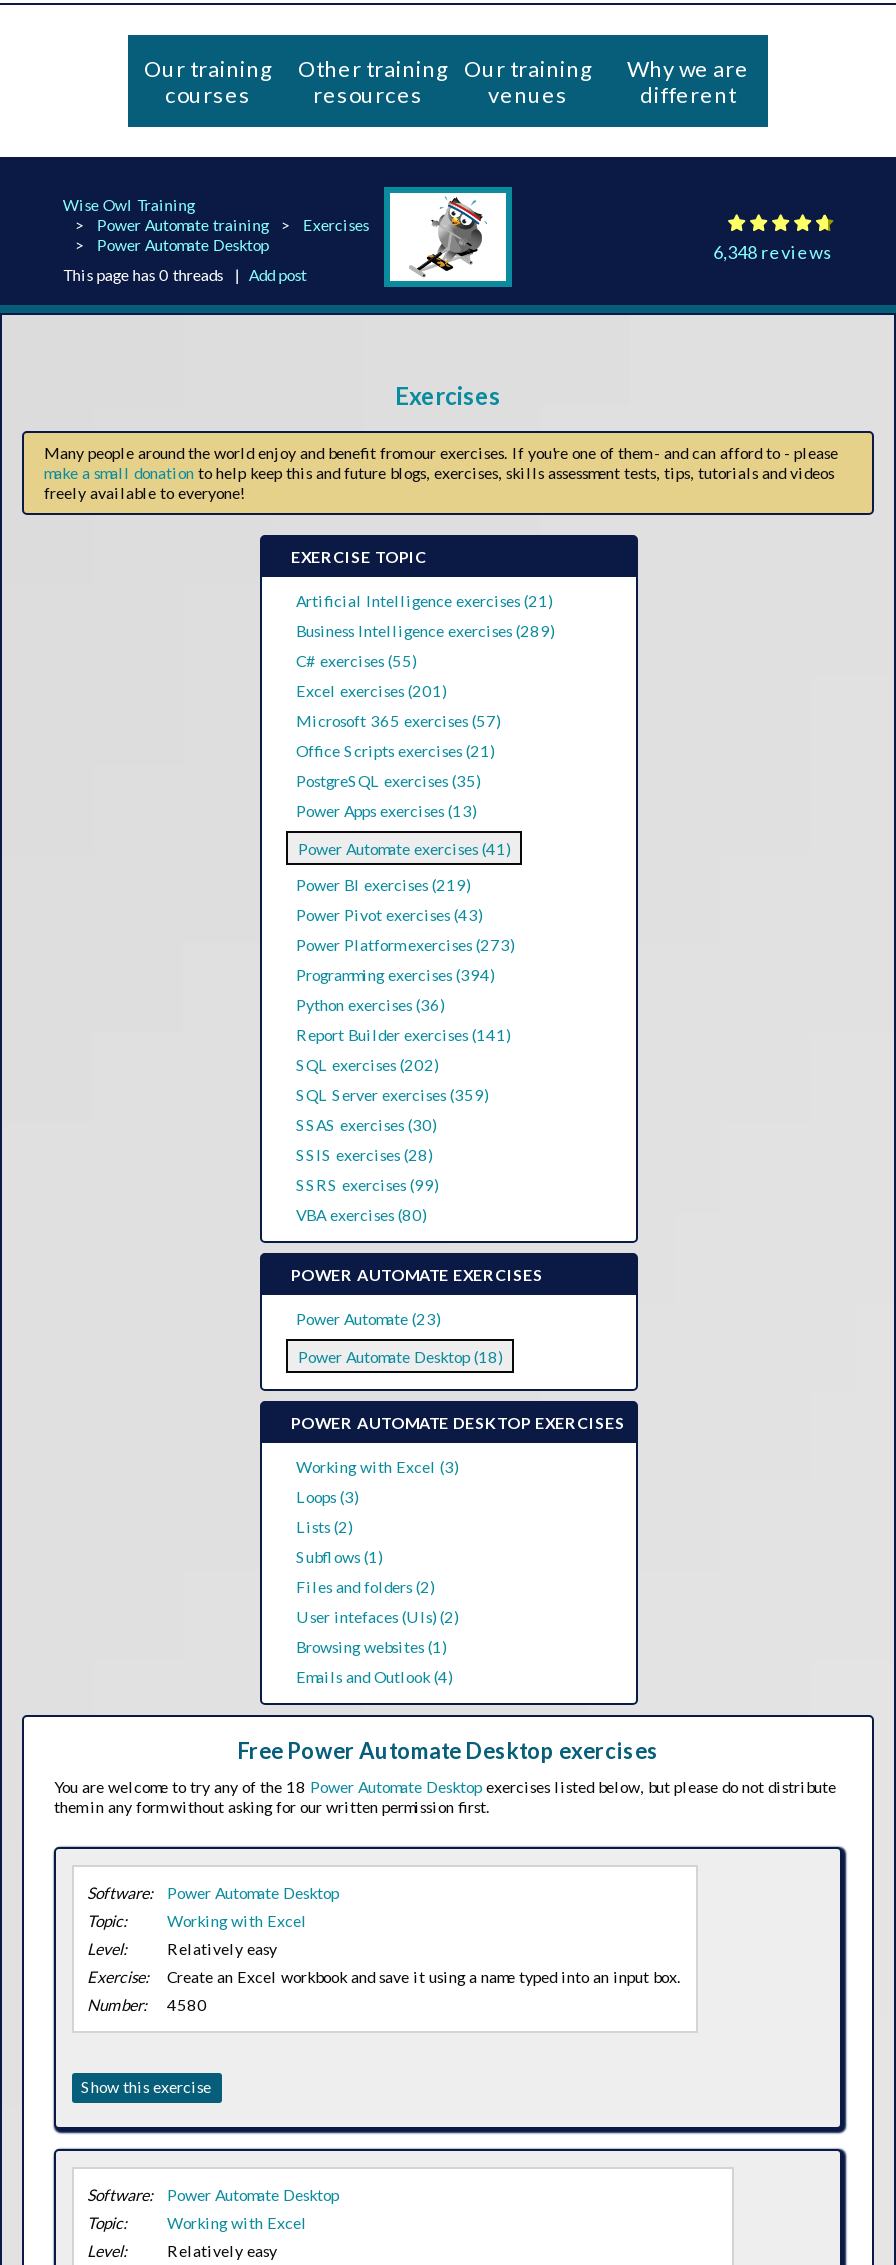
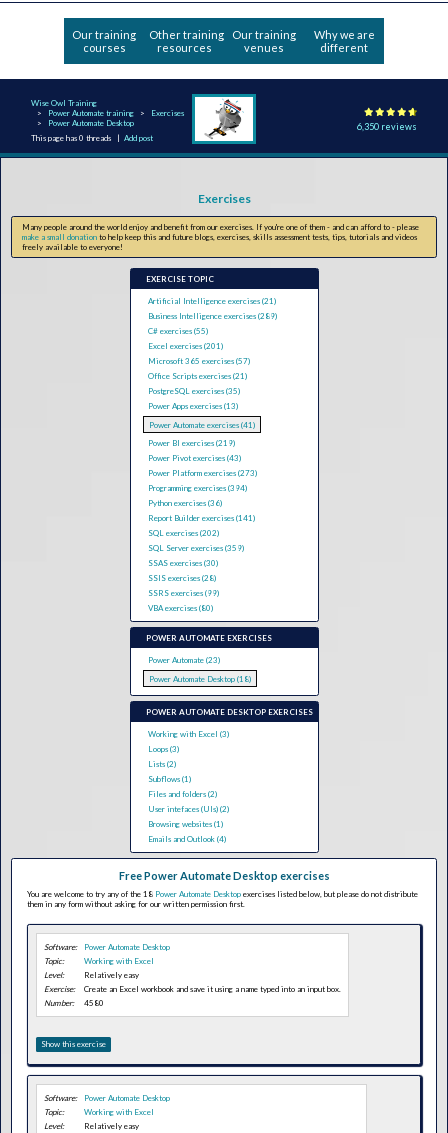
- 6,348 reviews
+ 6,350 reviews
